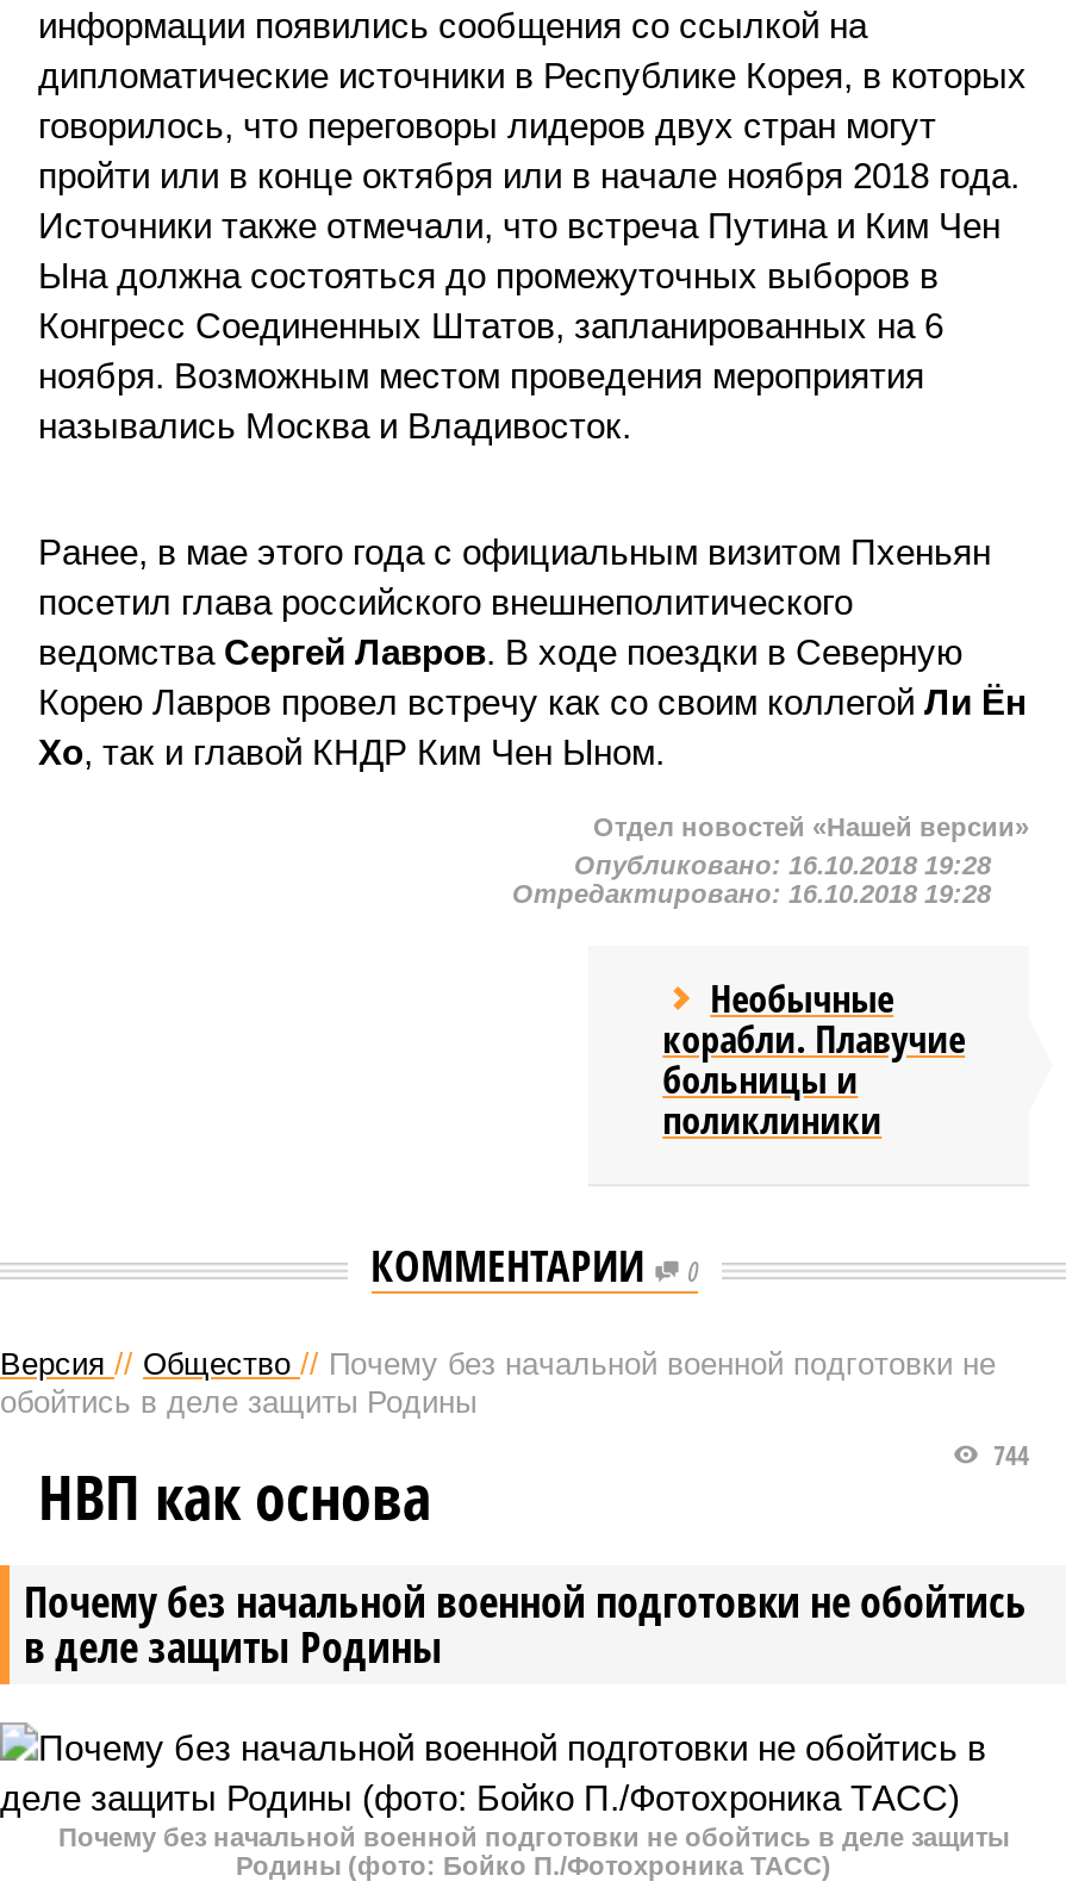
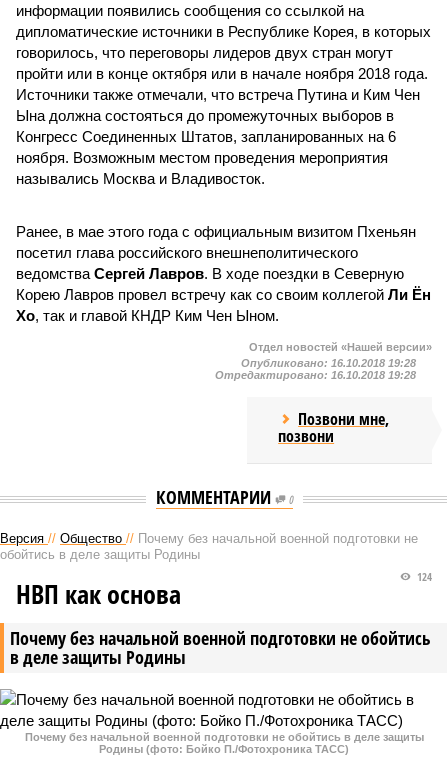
- Необычные
- корабли. Плавучие
- больницы и
- поликлиники
+ Позвони мне,
+ позвони

- 744
+ 124
